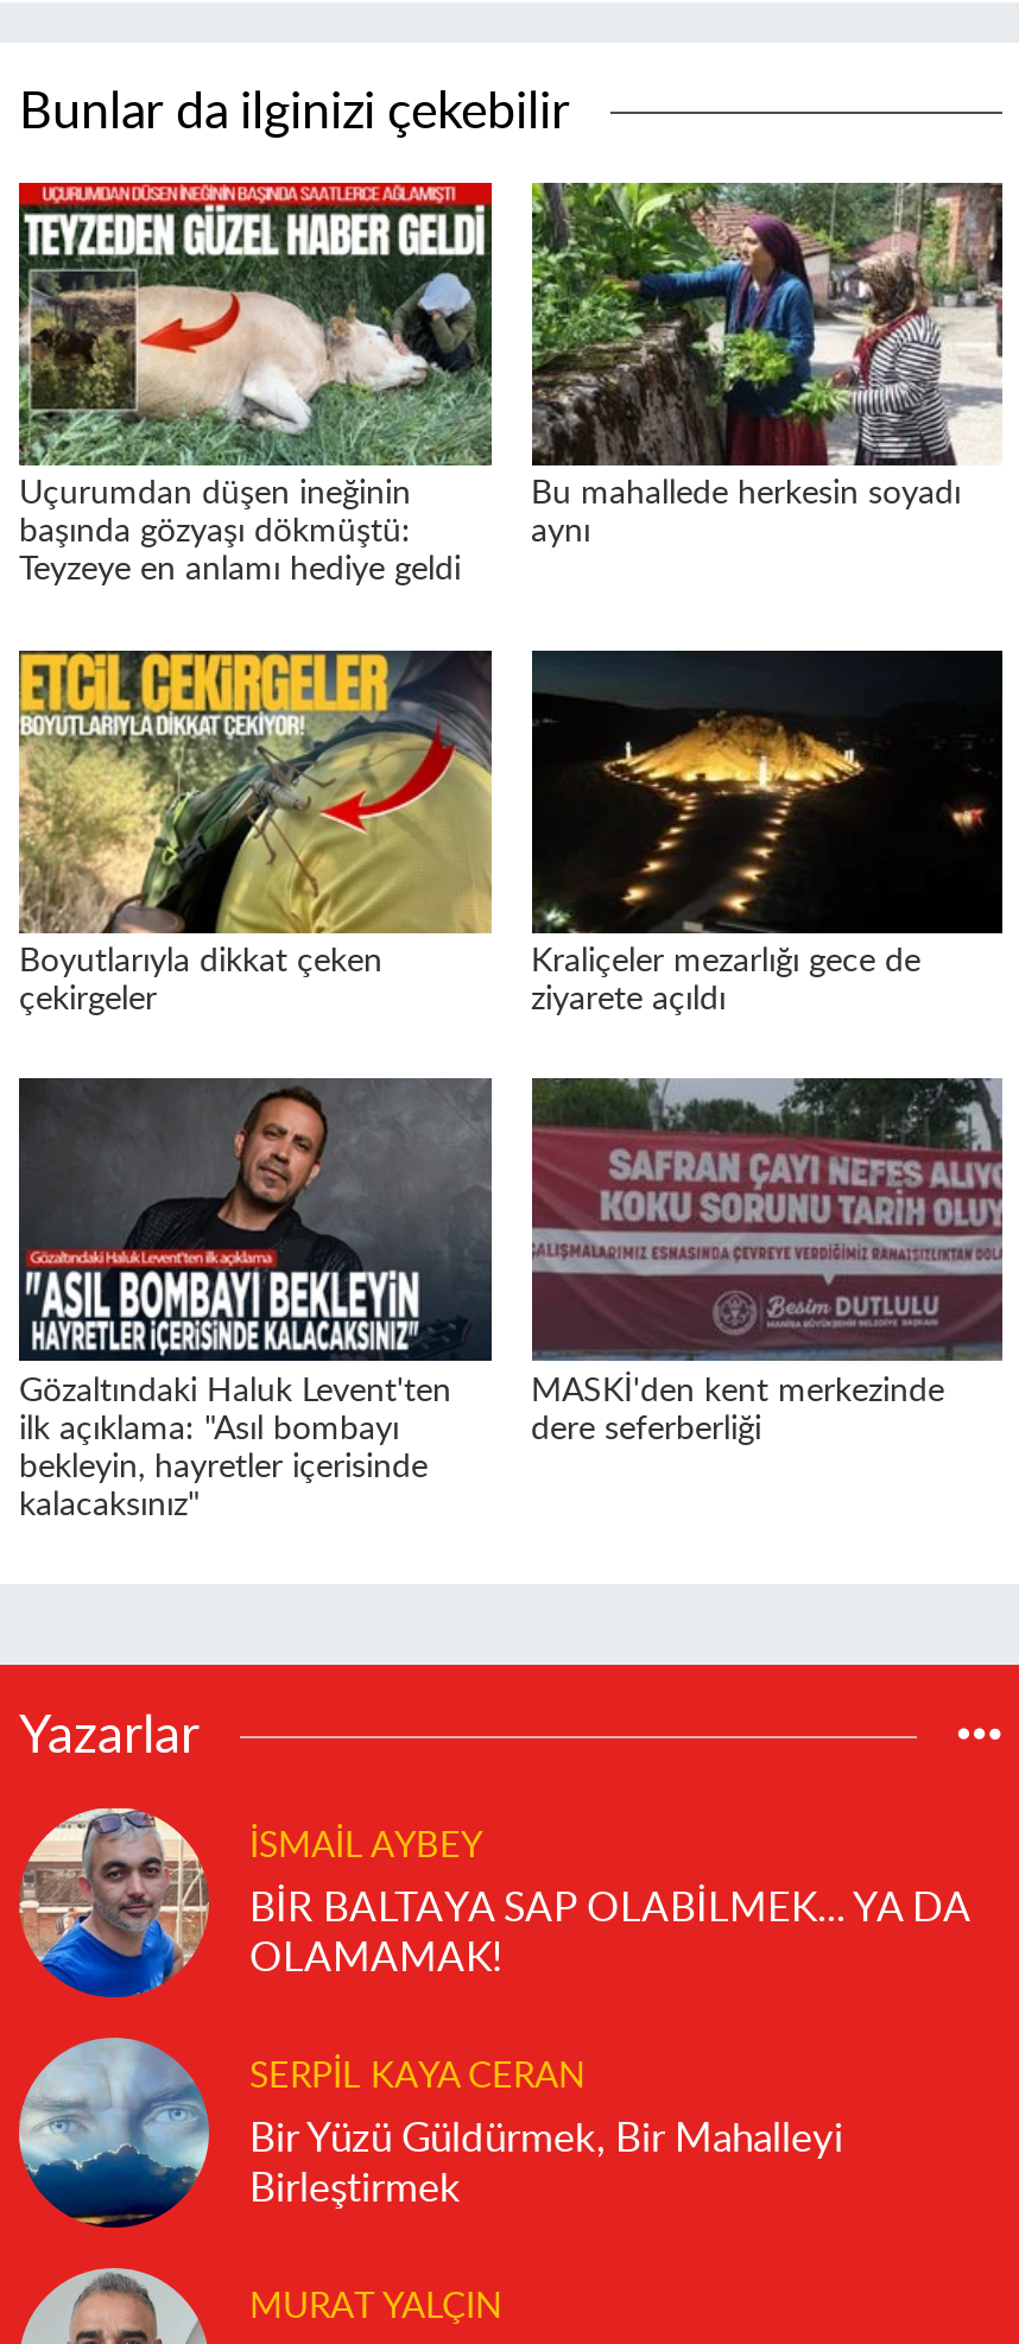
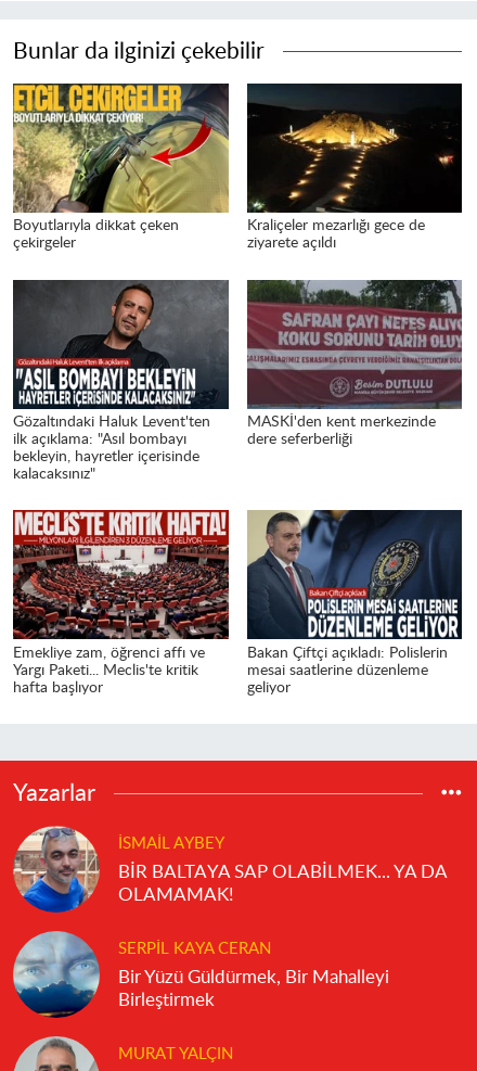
- [image]
- Uçurumdan düşen ineğinin
- başında gözyaşı dökmüştü:
- Teyzeye en anlamı hediye geldi

- [image]
- Bu mahallede herkesin soyadı
- aynı

moved up: [image] | Boyutlarıyla dikkat çeken | çekirgeler | ... | MASKİ'den kent merkezinde | dere seferberliği

+ [image]
+ Emekliye zam, öğrenci affı ve
+ Yargı Paketi... Meclis'te kritik
+ hafta başlıyor

+ [image]
+ Bakan Çiftçi açıkladı: Polislerin
+ mesai saatlerine düzenleme
+ geliyor
